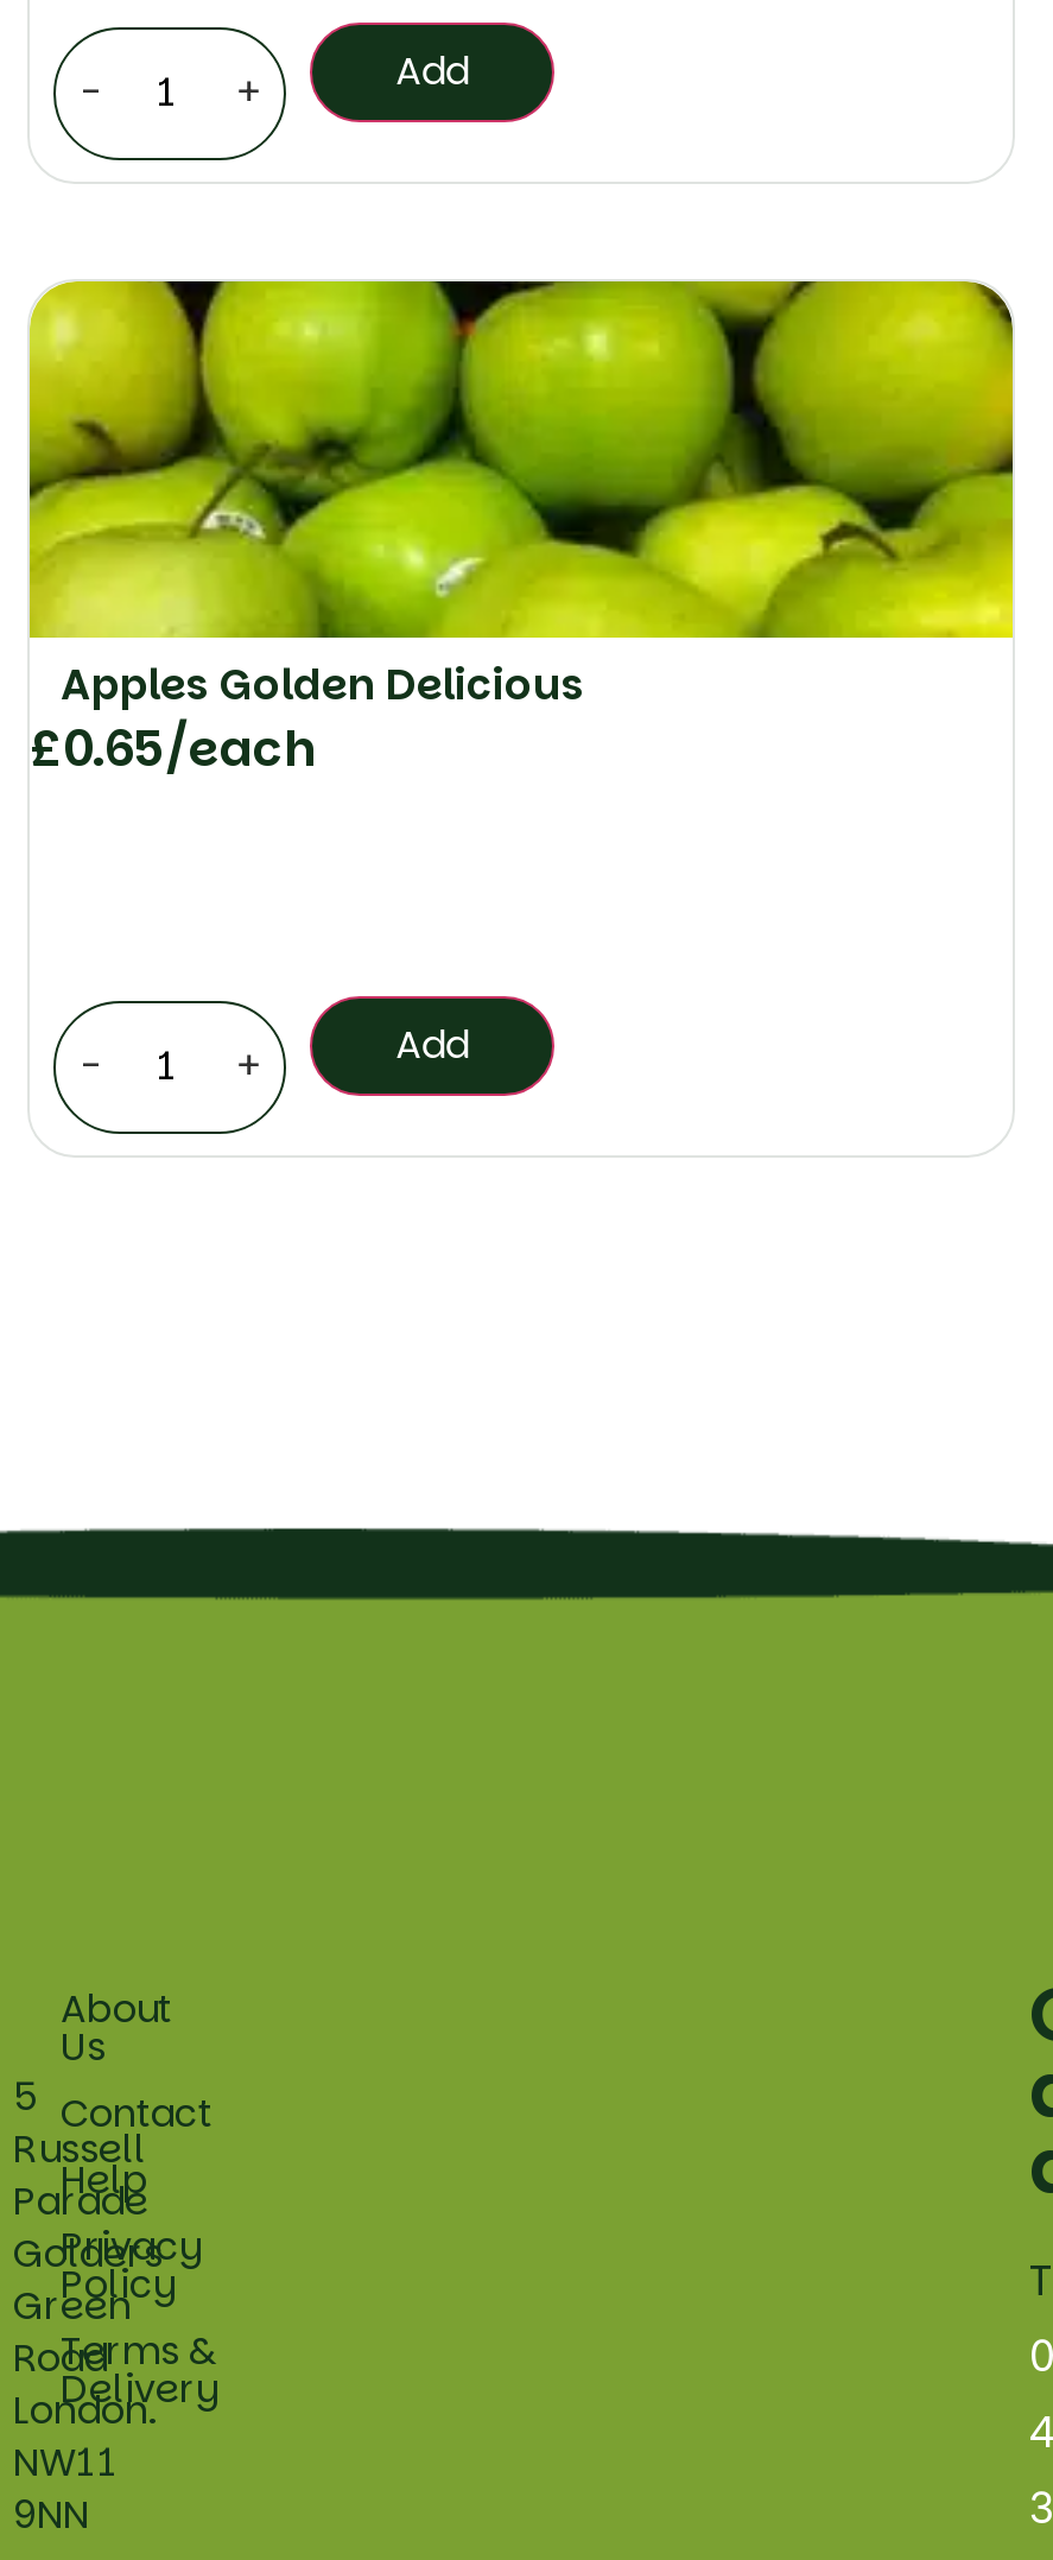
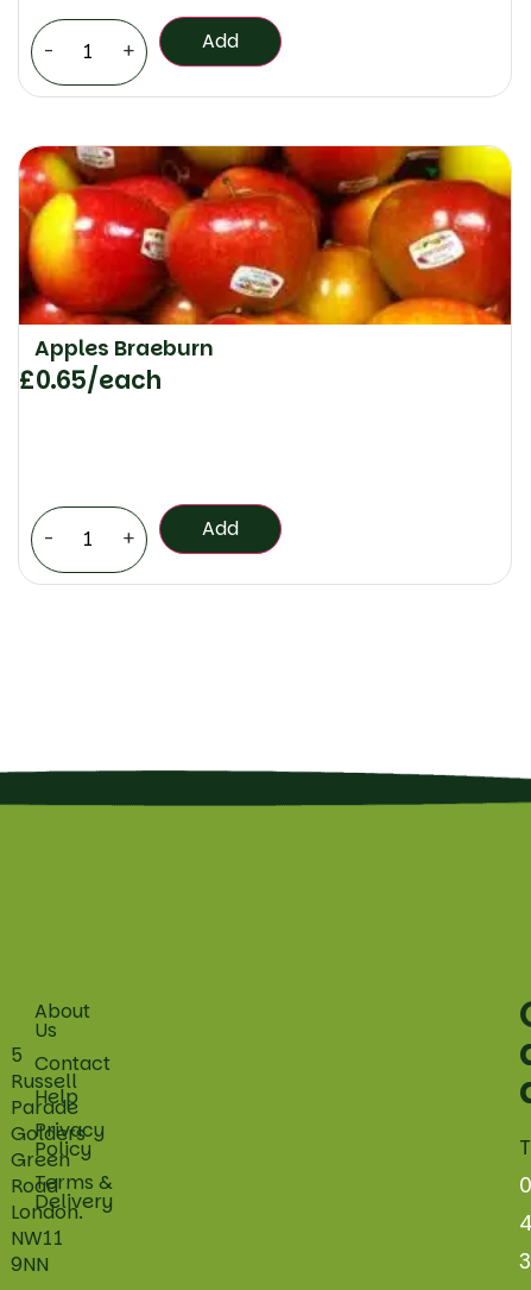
- [image]
- Apples Golden Delicious
+ [image]
+ Apples Braeburn
